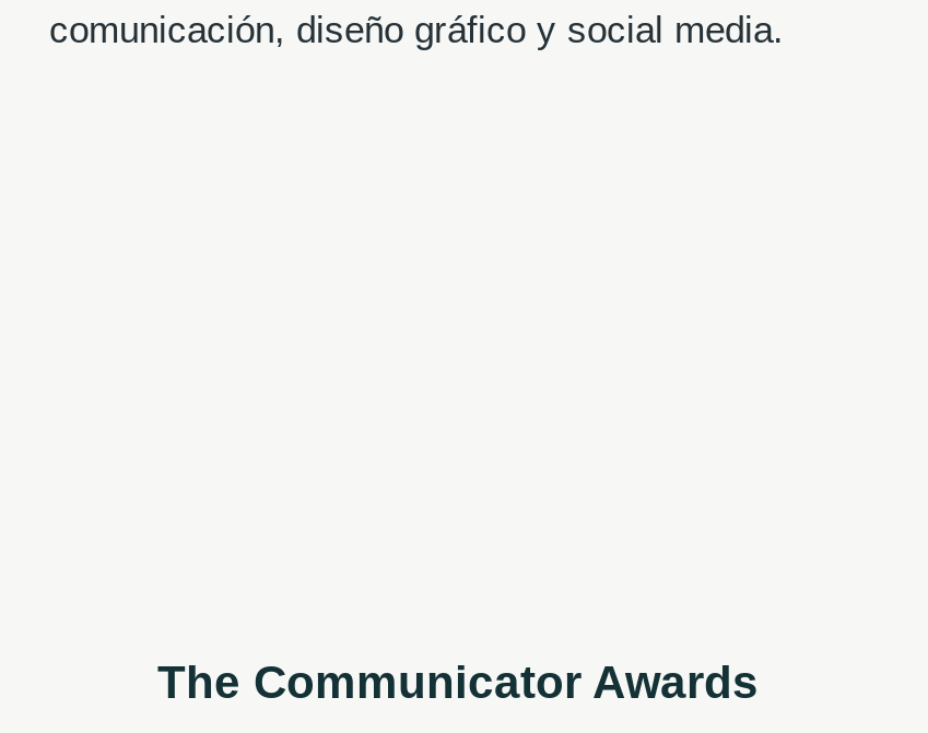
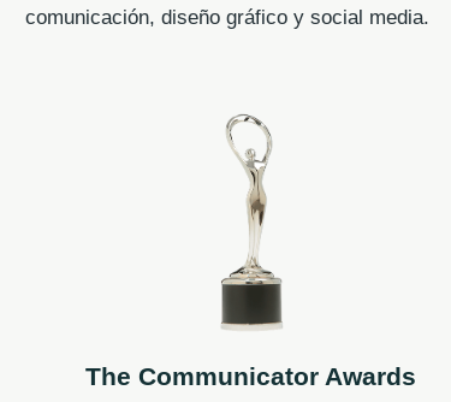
+ [image]
